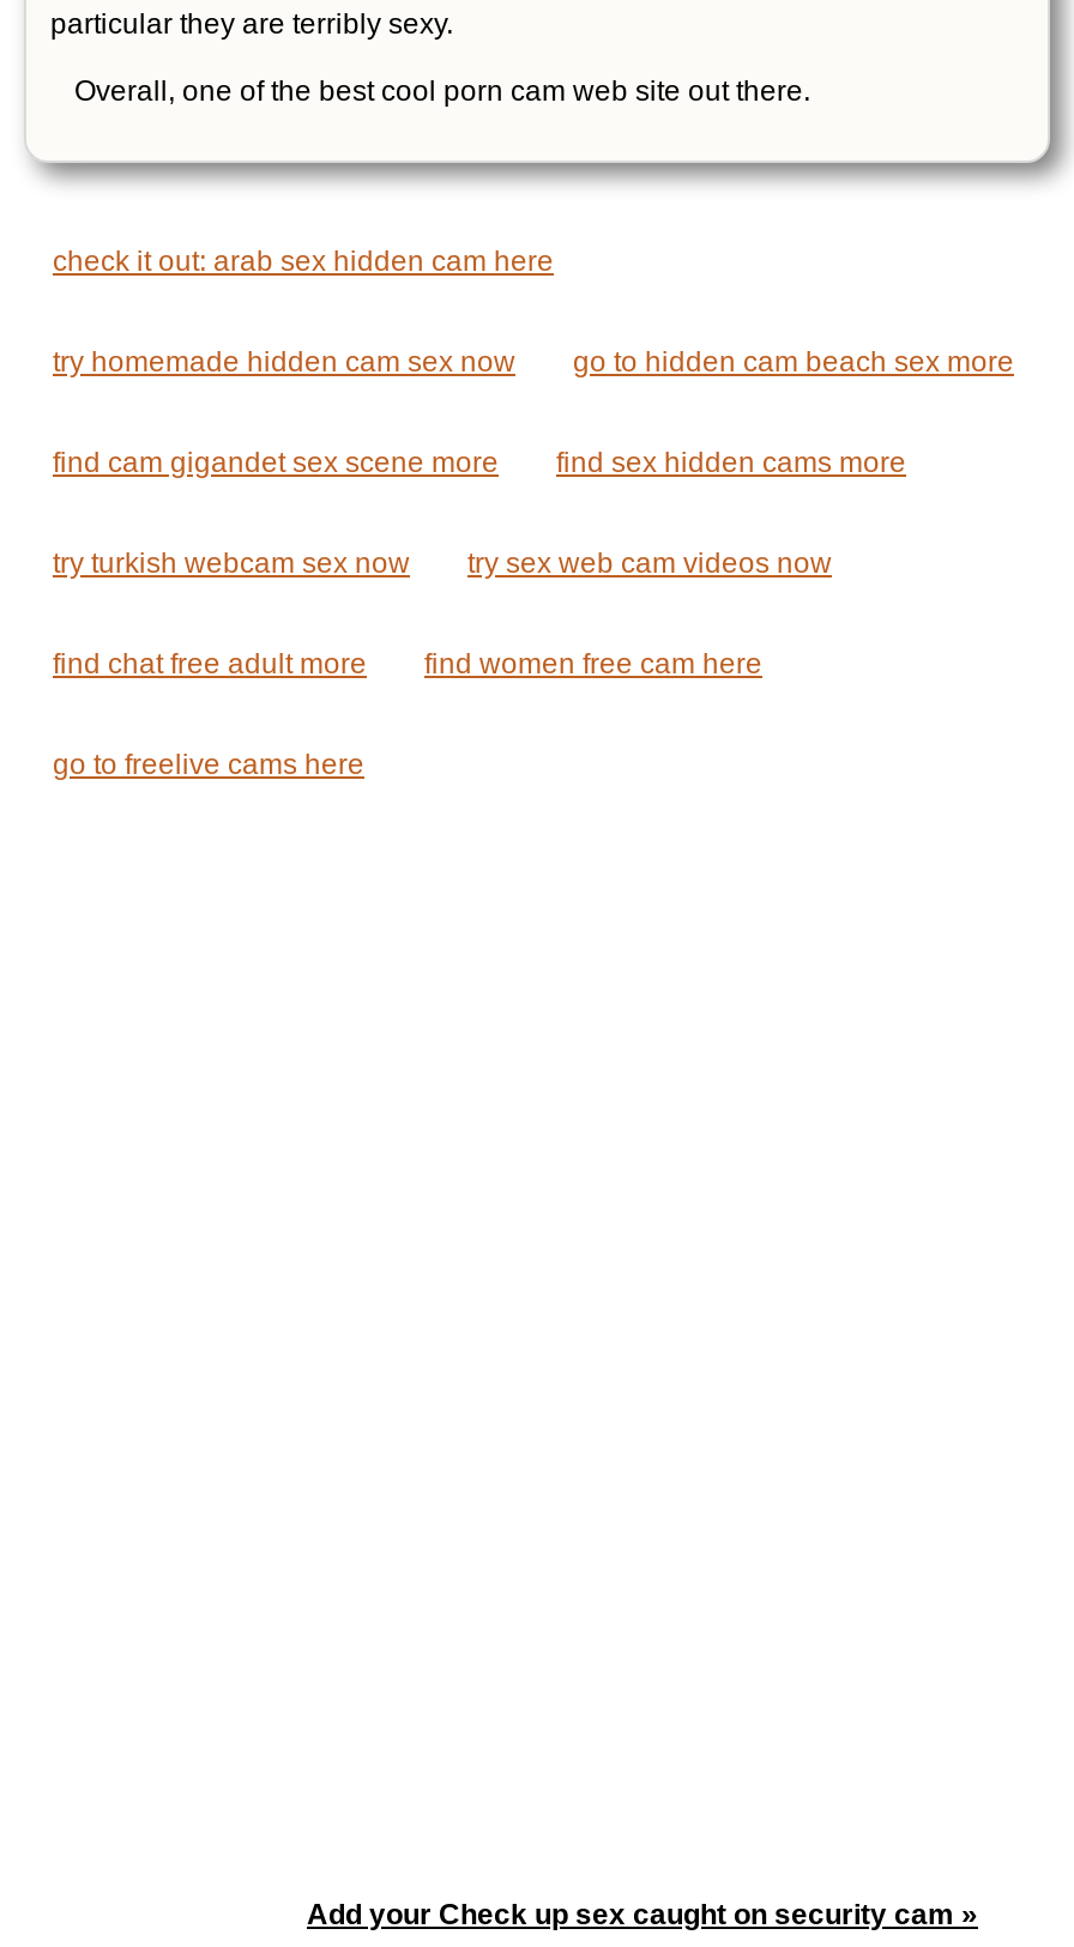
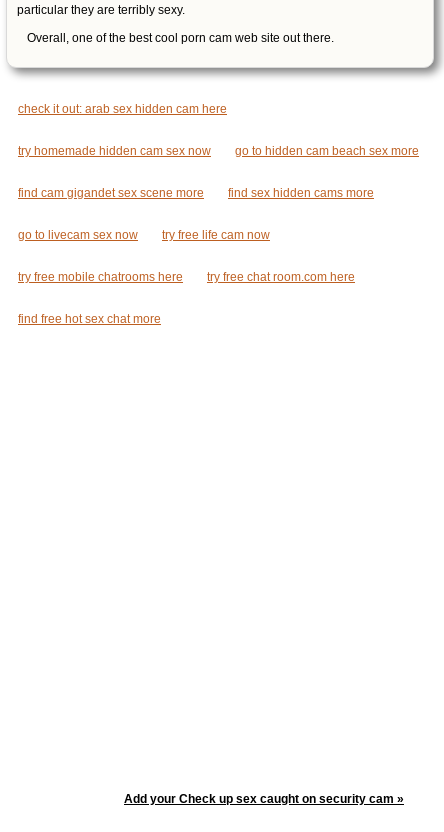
- try turkish webcam sex now
- try sex web cam videos now
+ go to livecam sex now
+ try free life cam now

- find chat free adult more
- find women free cam here
+ try free mobile chatrooms here
+ try free chat room.com here

- go to freelive cams here
+ find free hot sex chat more
